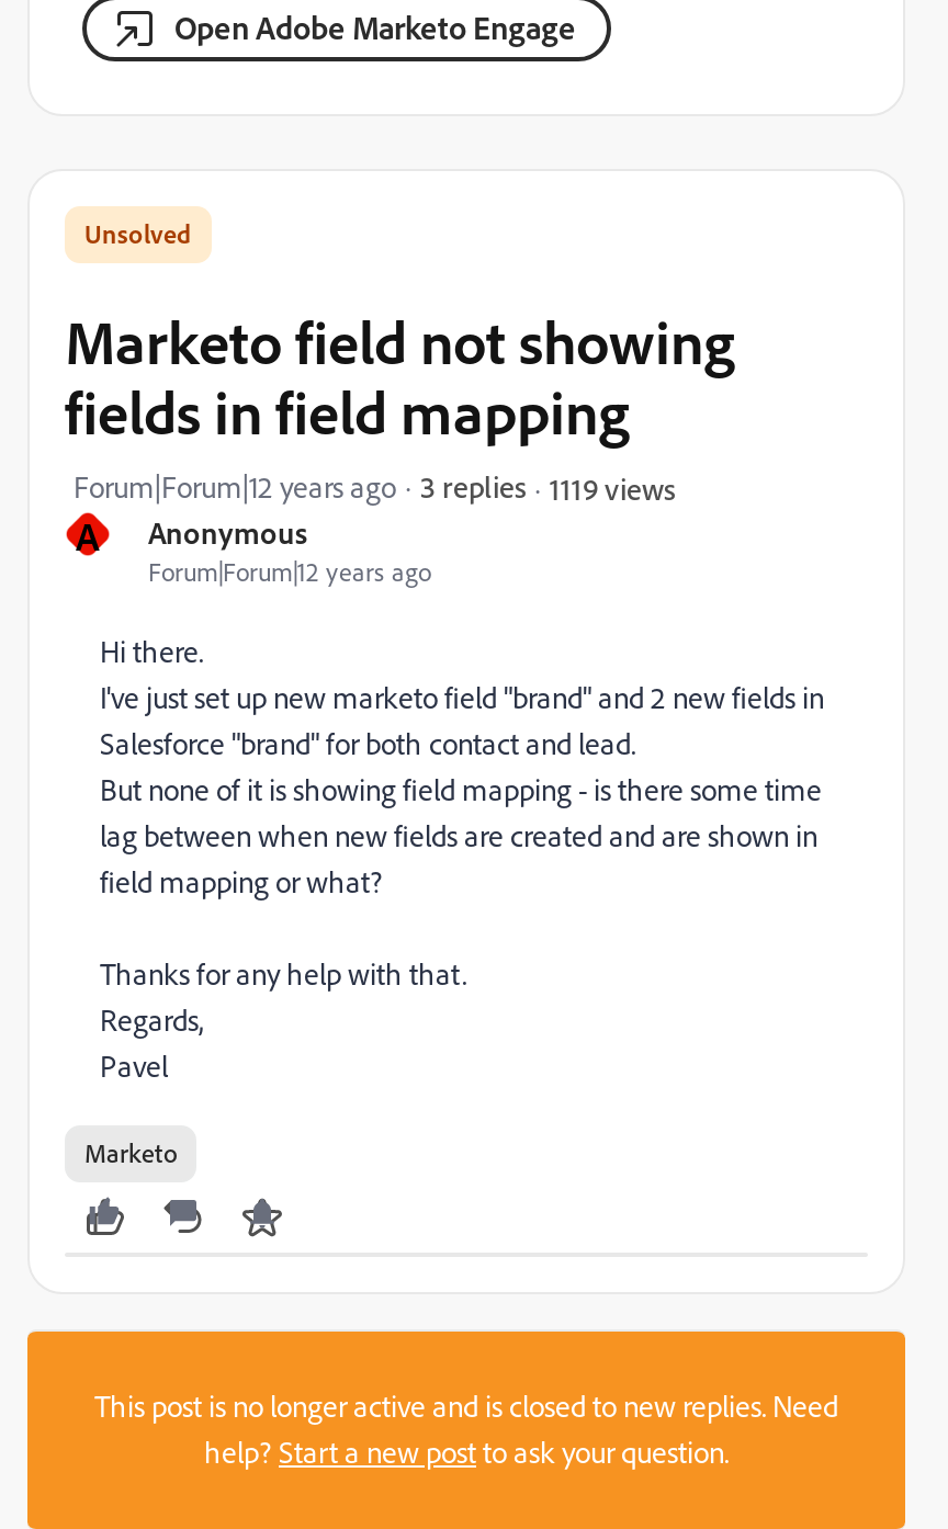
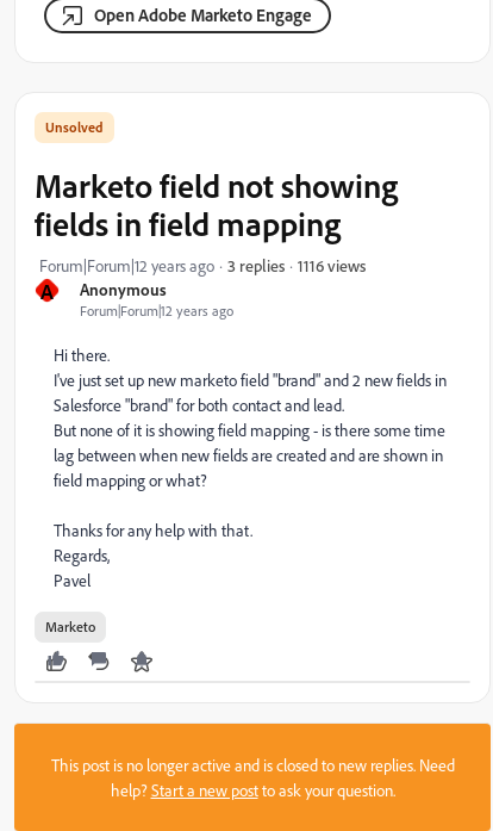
- 1119 views
+ 1116 views
